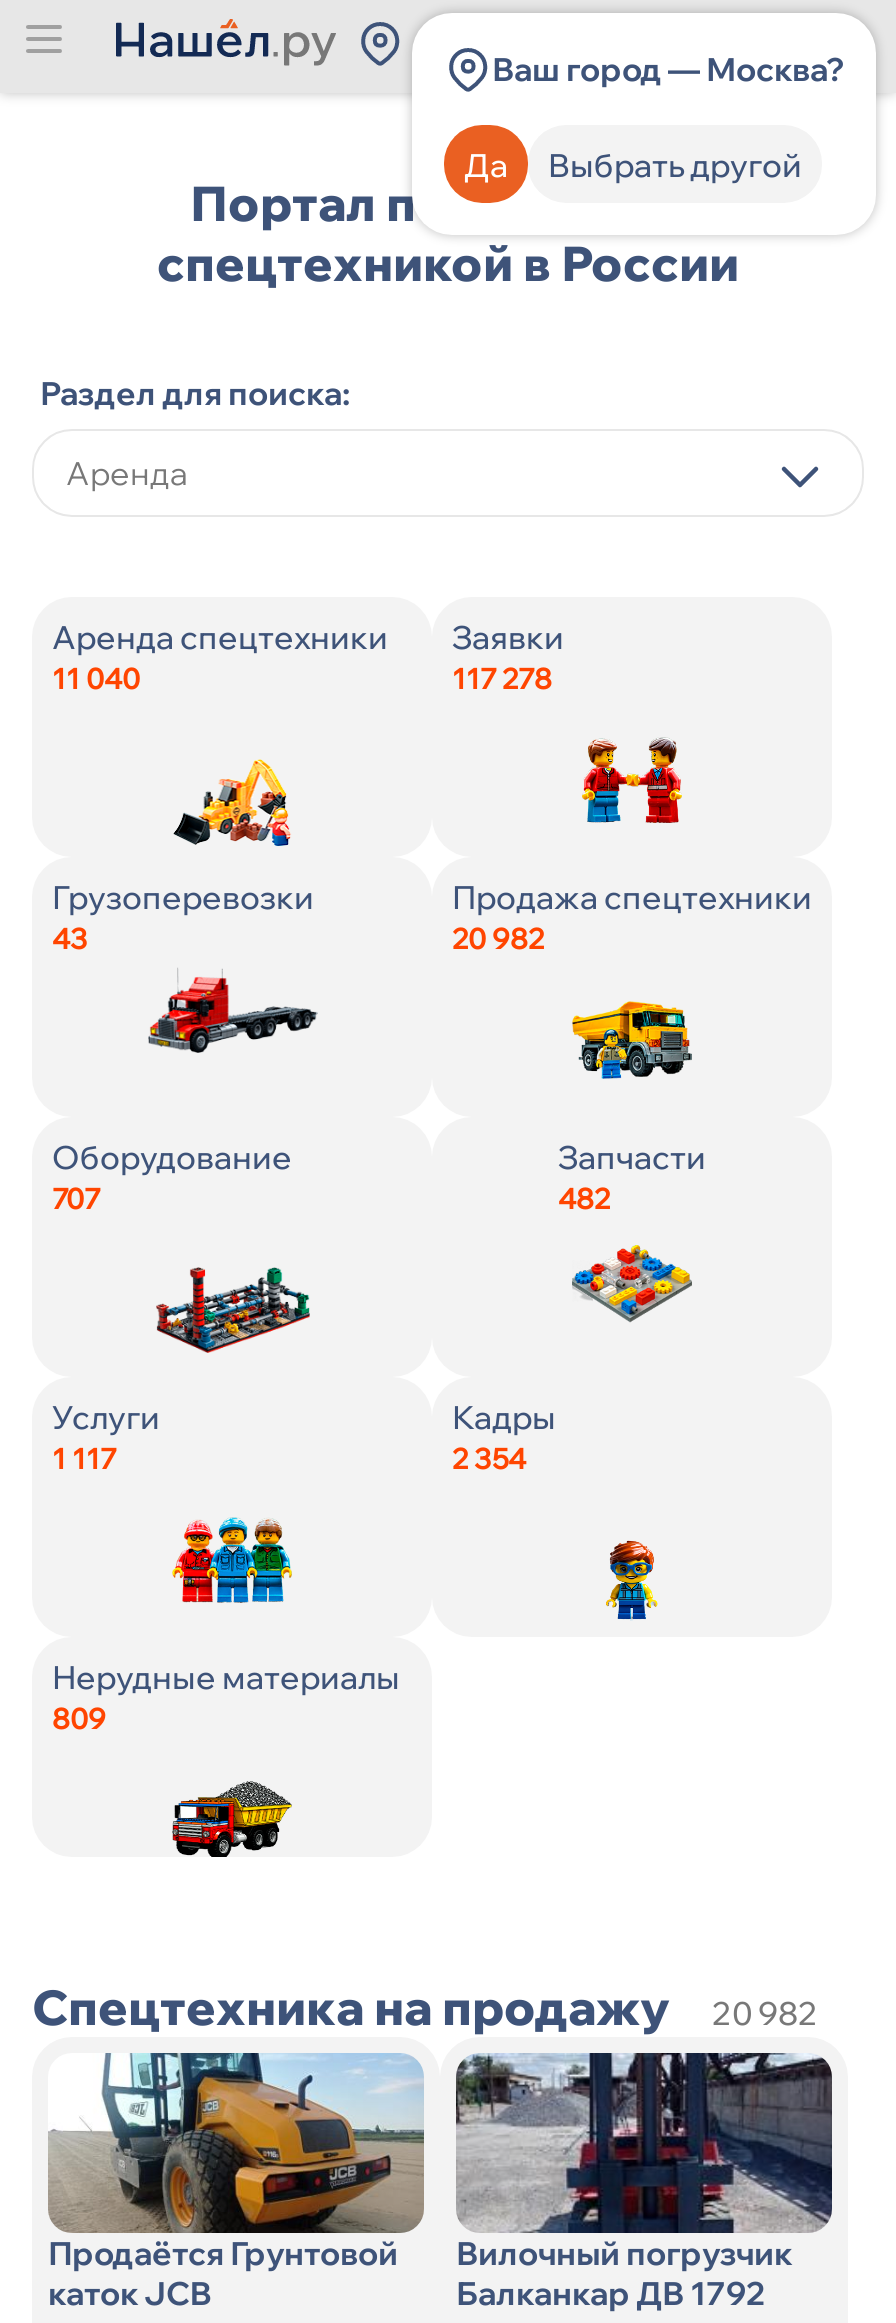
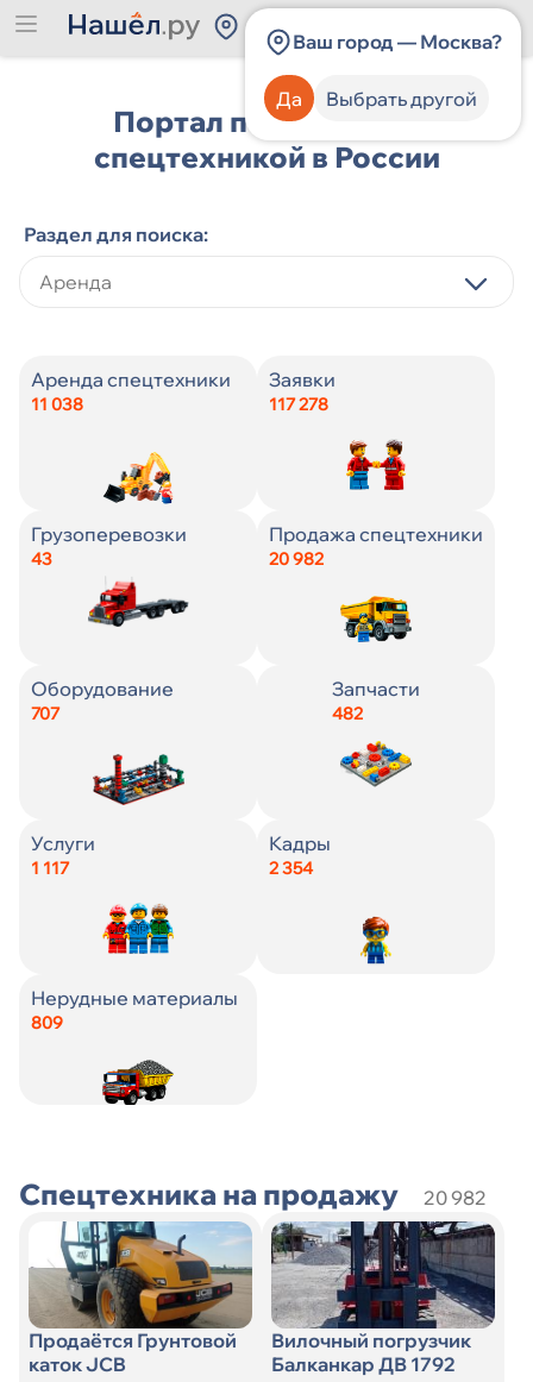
- 11 040
+ 11 038
